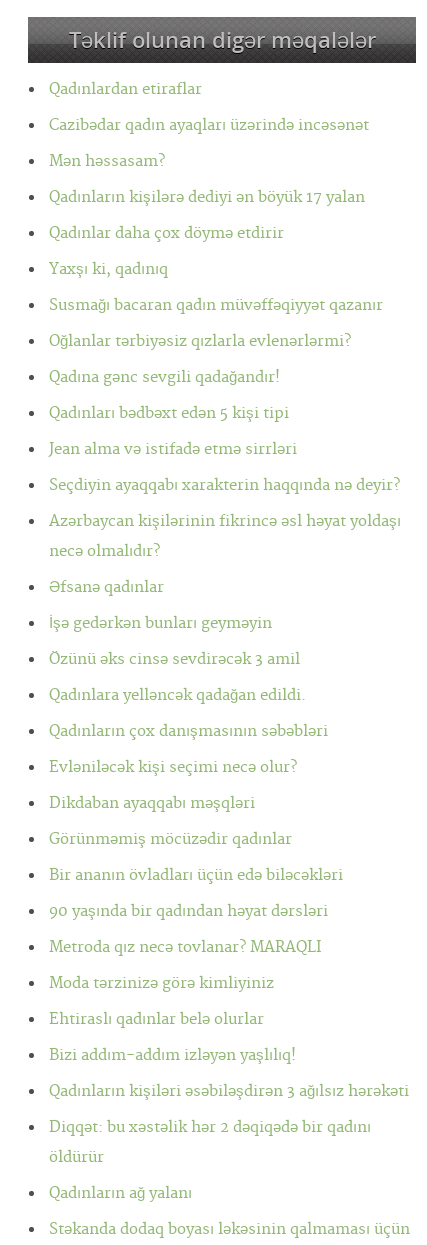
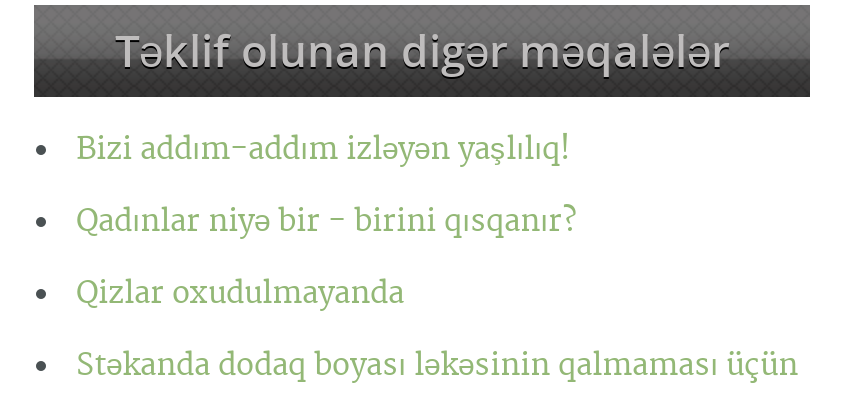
- Qadınlardan etiraflar
- Cazibədar qadın ayaqları üzərində incəsənət
- Mən həssasam?
- Qadınların kişilərə dediyi ən böyük 17 yalan
- Qadınlar daha çox döymə etdirir
- Yaxşı ki, qadınıq
- Susmağı bacaran qadın müvəffəqiyyət qazanır
- Oğlanlar tərbiyəsiz qızlarla evlenərlərmi?
- Qadına gənc sevgili qadağandır!
- Qadınları bədbəxt edən 5 kişi tipi
- Jean alma və istifadə etmə sirrləri
- Seçdiyin ayaqqabı xarakterin haqqında nə deyir?
- Azərbaycan kişilərinin fikrincə əsl həyat yoldaşı
- necə olmalıdır?
- Əfsanə qadınlar
- İşə gedərkən bunları geyməyin
- Özünü əks cinsə sevdirəcək 3 amil
- Qadınlara yelləncək qadağan edildi.
- Qadınların çox danışmasının səbəbləri
- Evləniləcək kişi seçimi necə olur?
- Dikdaban ayaqqabı məşqləri
- Görünməmiş möcüzədir qadınlar
- Bir ananın övladları üçün edə biləcəkləri
- 90 yaşında bir qadından həyat dərsləri
- Metroda qız necə tovlanar? MARAQLI
- Moda tərzinizə görə kimliyiniz
- Ehtiraslı qadınlar belə olurlar

- Qadınların kişiləri əsəbiləşdirən 3 ağılsız hərəkəti
- Diqqət: bu xəstəlik hər 2 dəqiqədə bir qadını
- öldürür
- Qadınların ağ yalanı
+ Qadınlar niyə bir - birini qısqanır?
+ Qizlar oxudulmayanda
